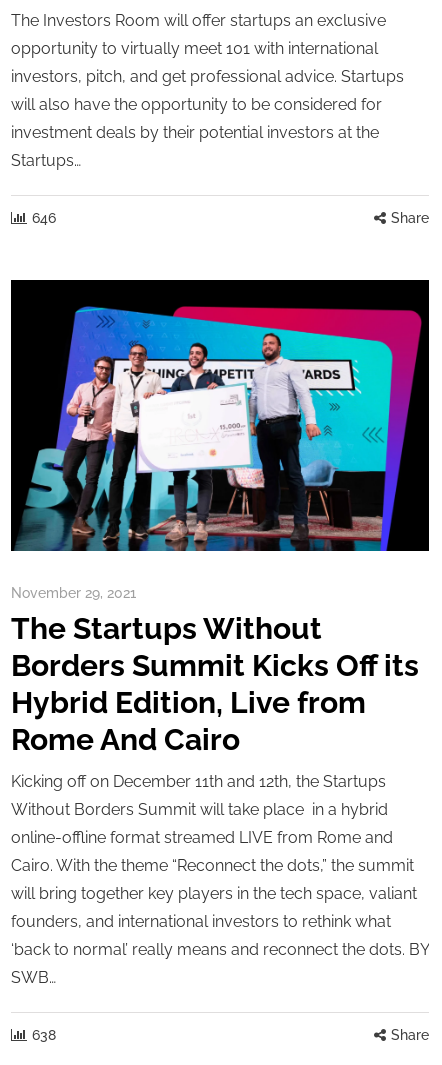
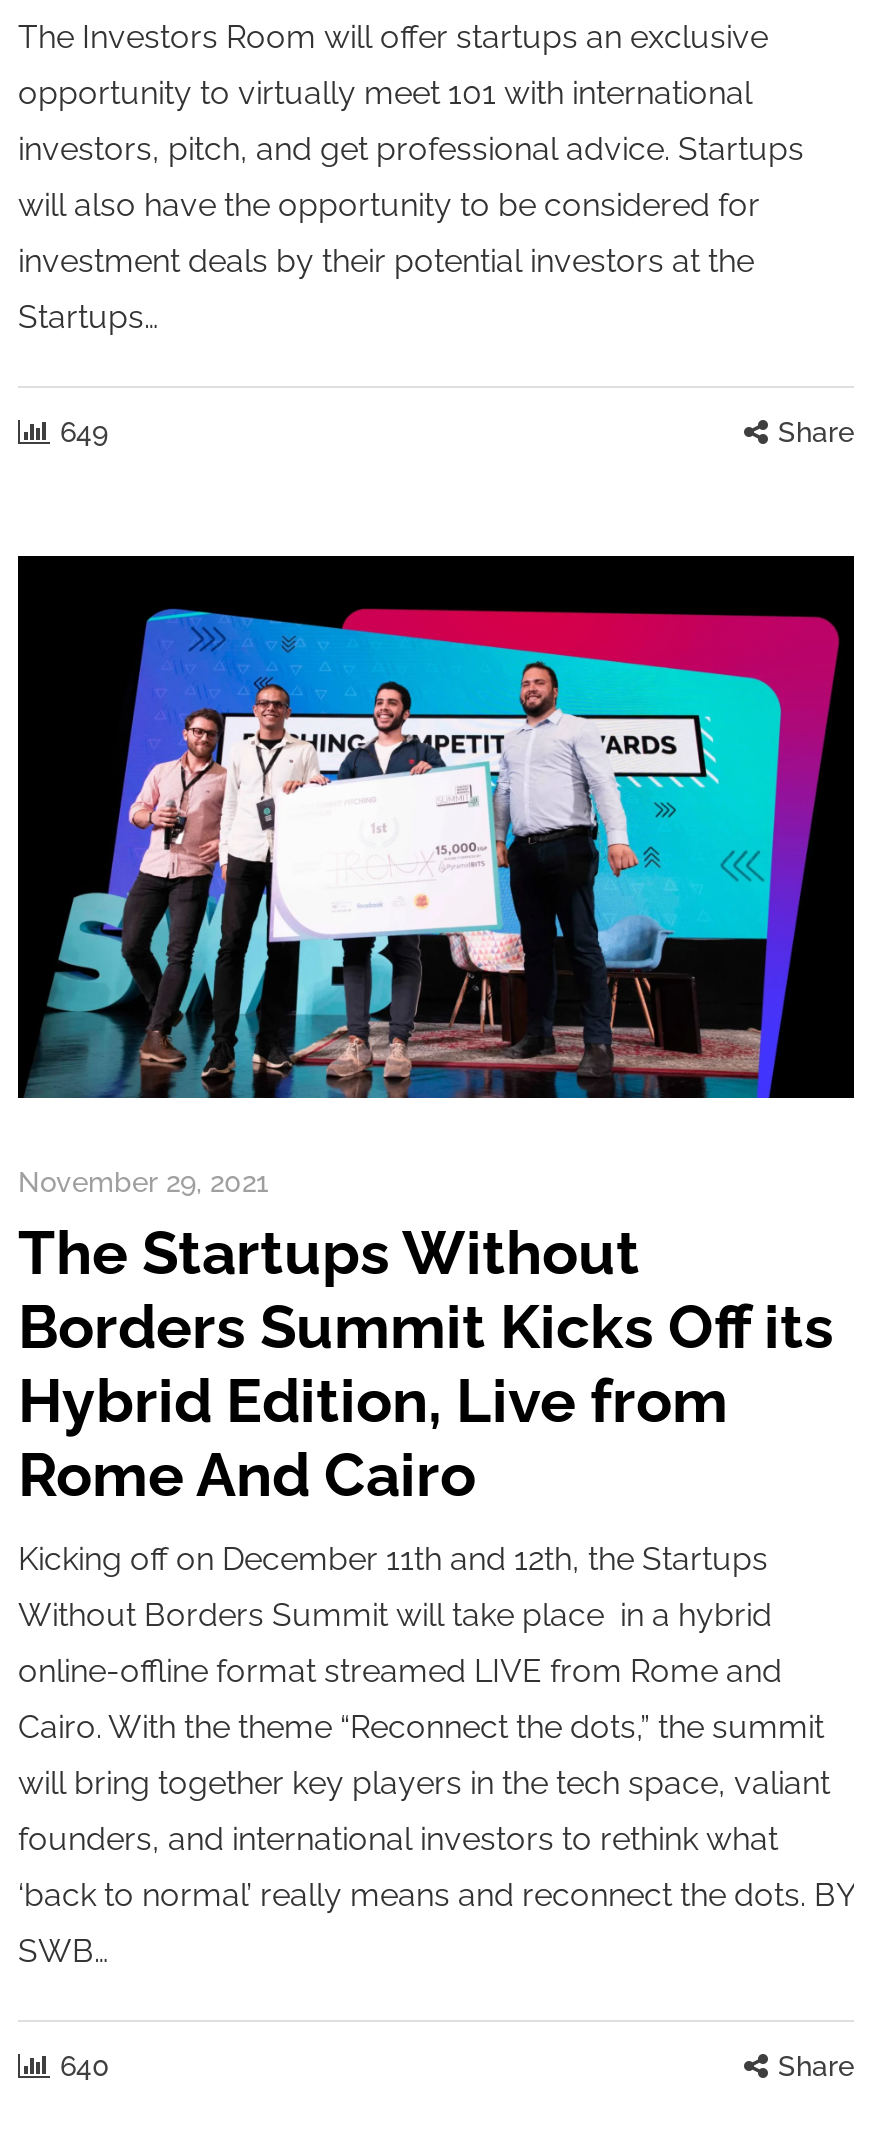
- 646
+ 649

- 638
+ 640
